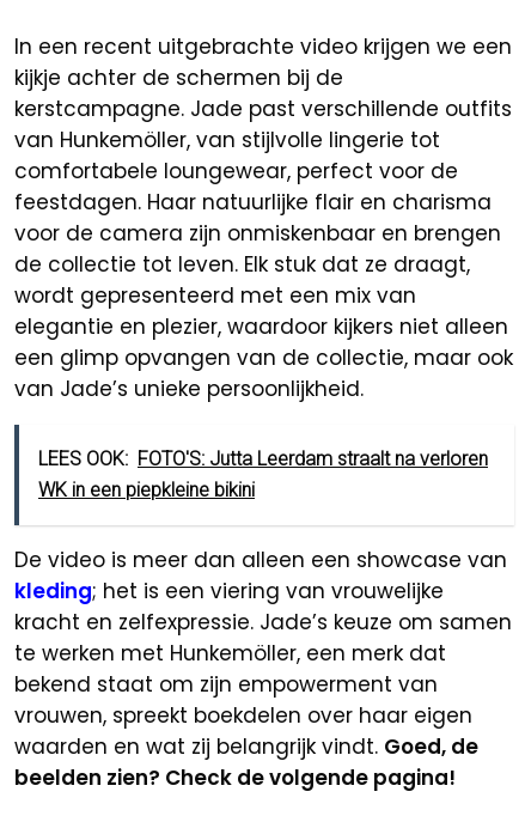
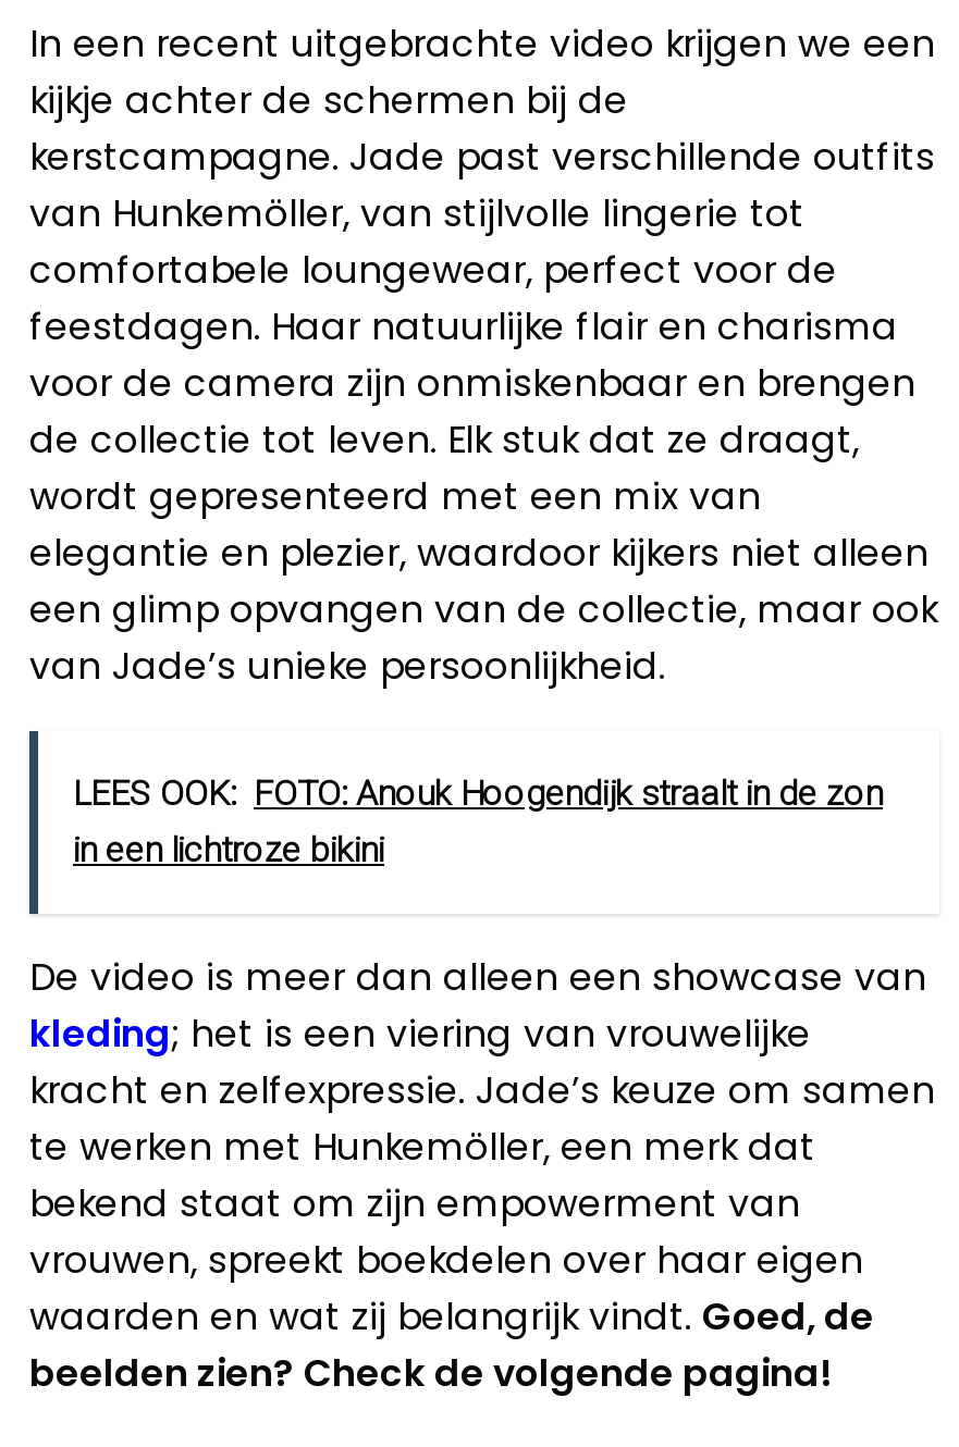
- LEES OOK: FOTO'S: Jutta Leerdam straalt na verloren
- WK in een piepkleine bikini
+ LEES OOK: FOTO: Anouk Hoogendijk straalt in de zon
+ in een lichtroze bikini
